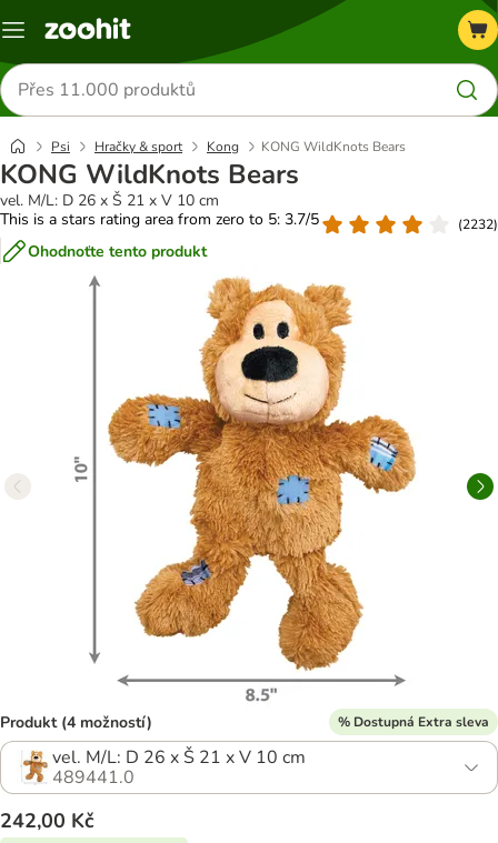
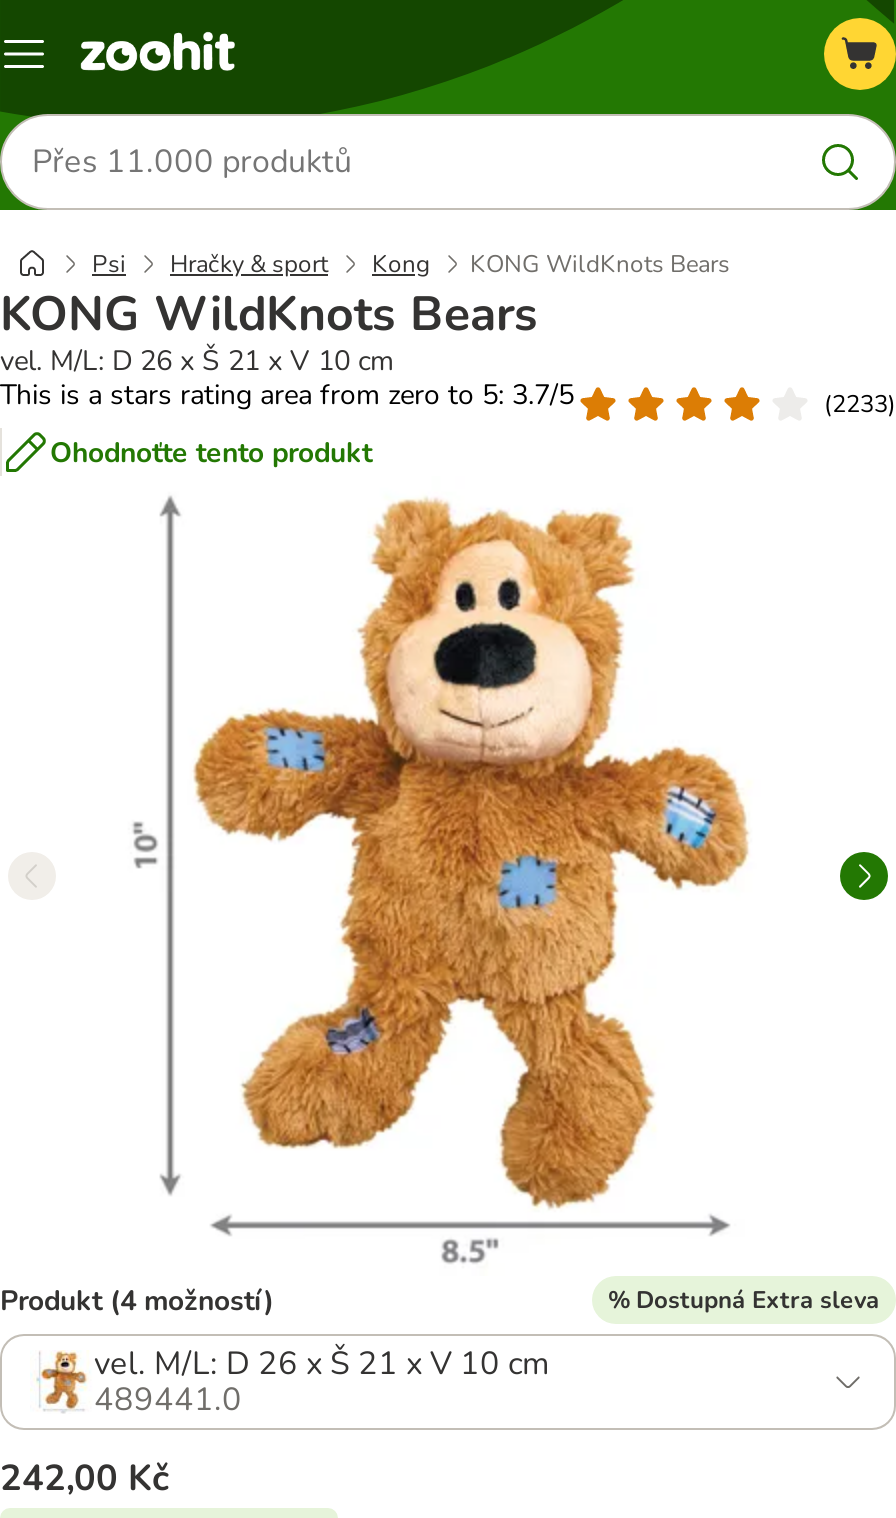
- (2232)
+ (2233)
